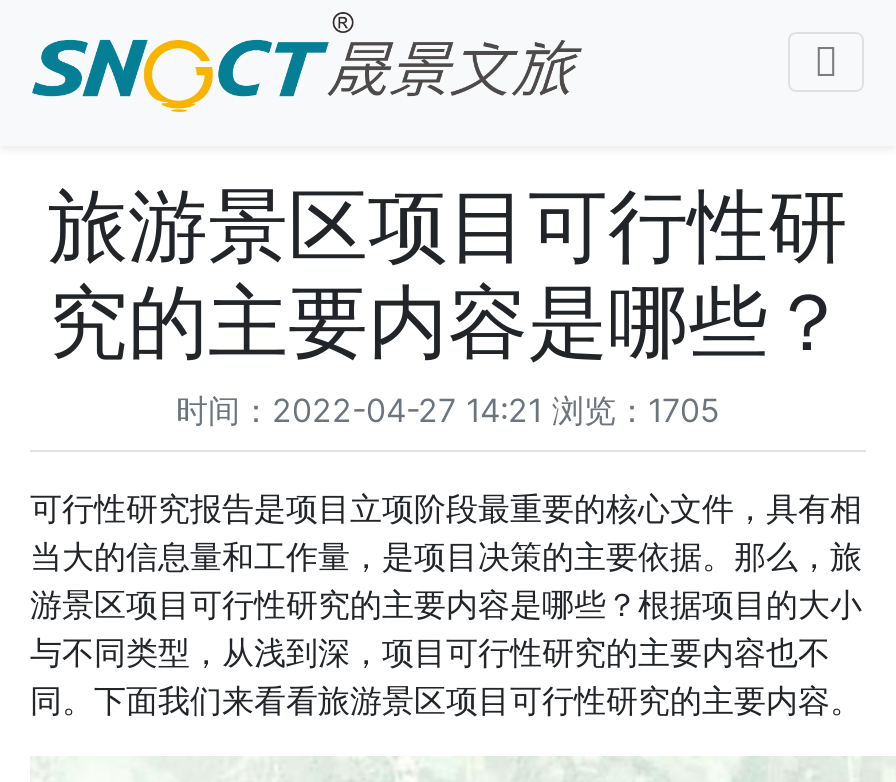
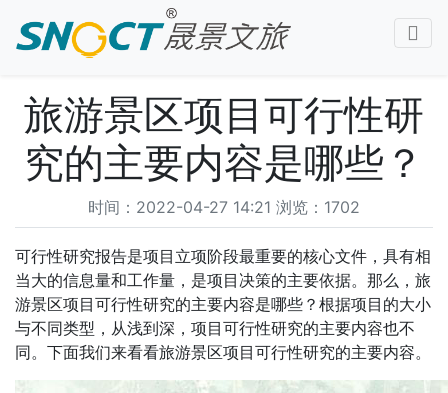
- 时间：2022-04-27 14:21 浏览：1705
+ 时间：2022-04-27 14:21 浏览：1702
